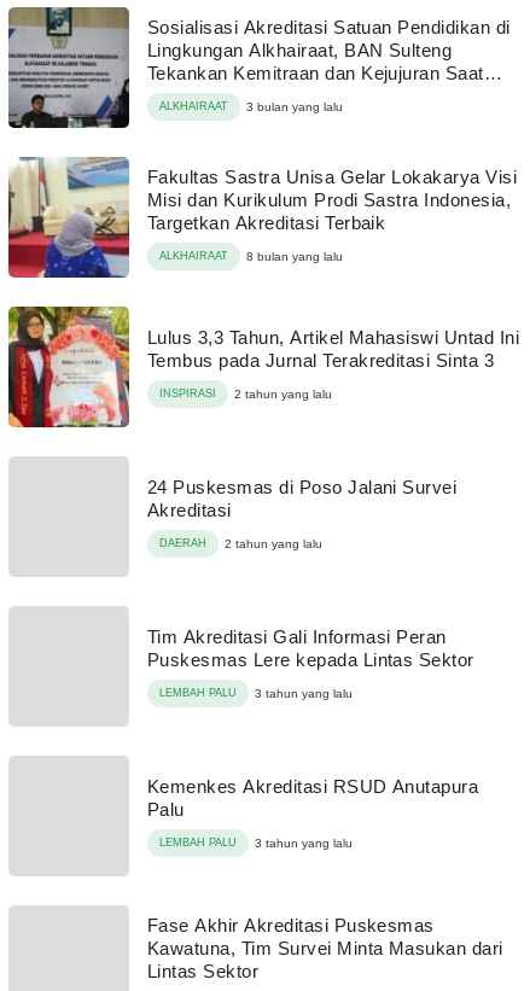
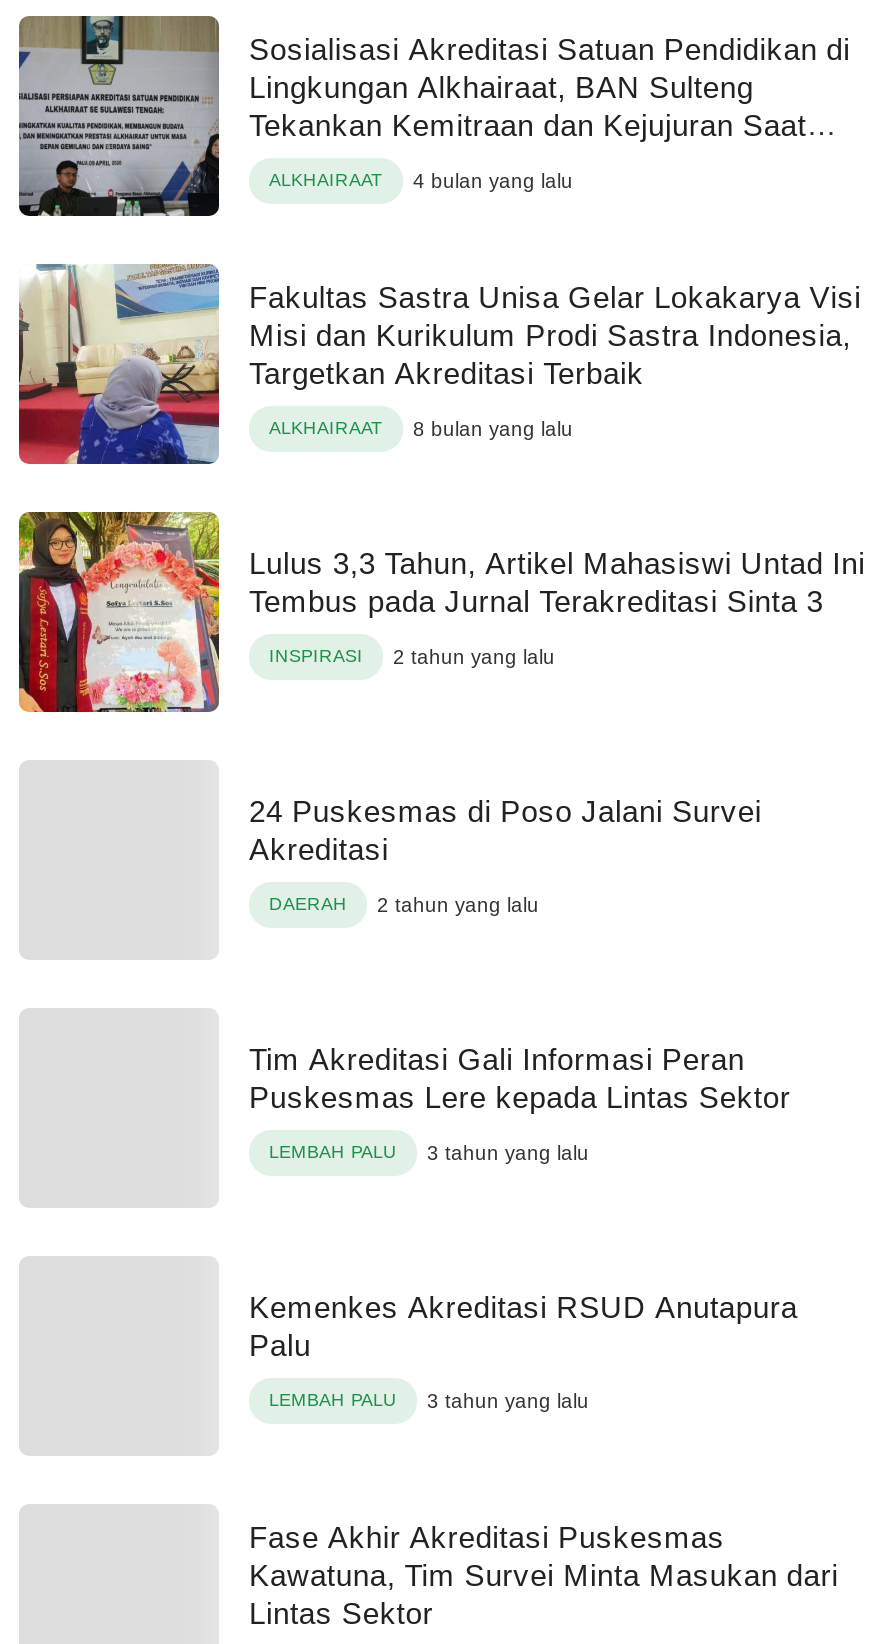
- 3 bulan yang lalu
+ 4 bulan yang lalu
